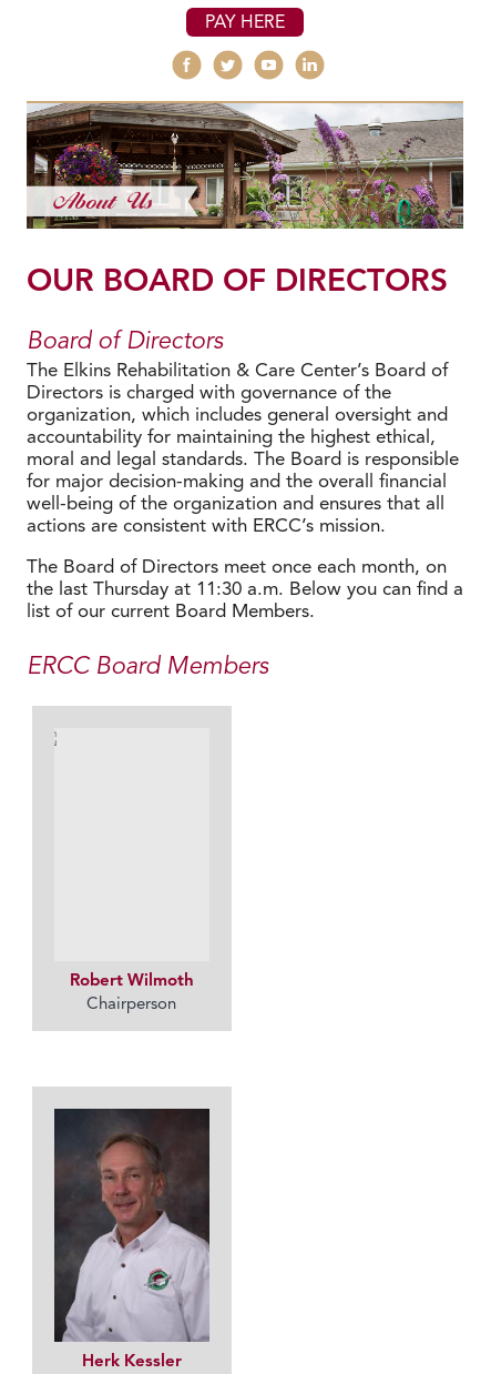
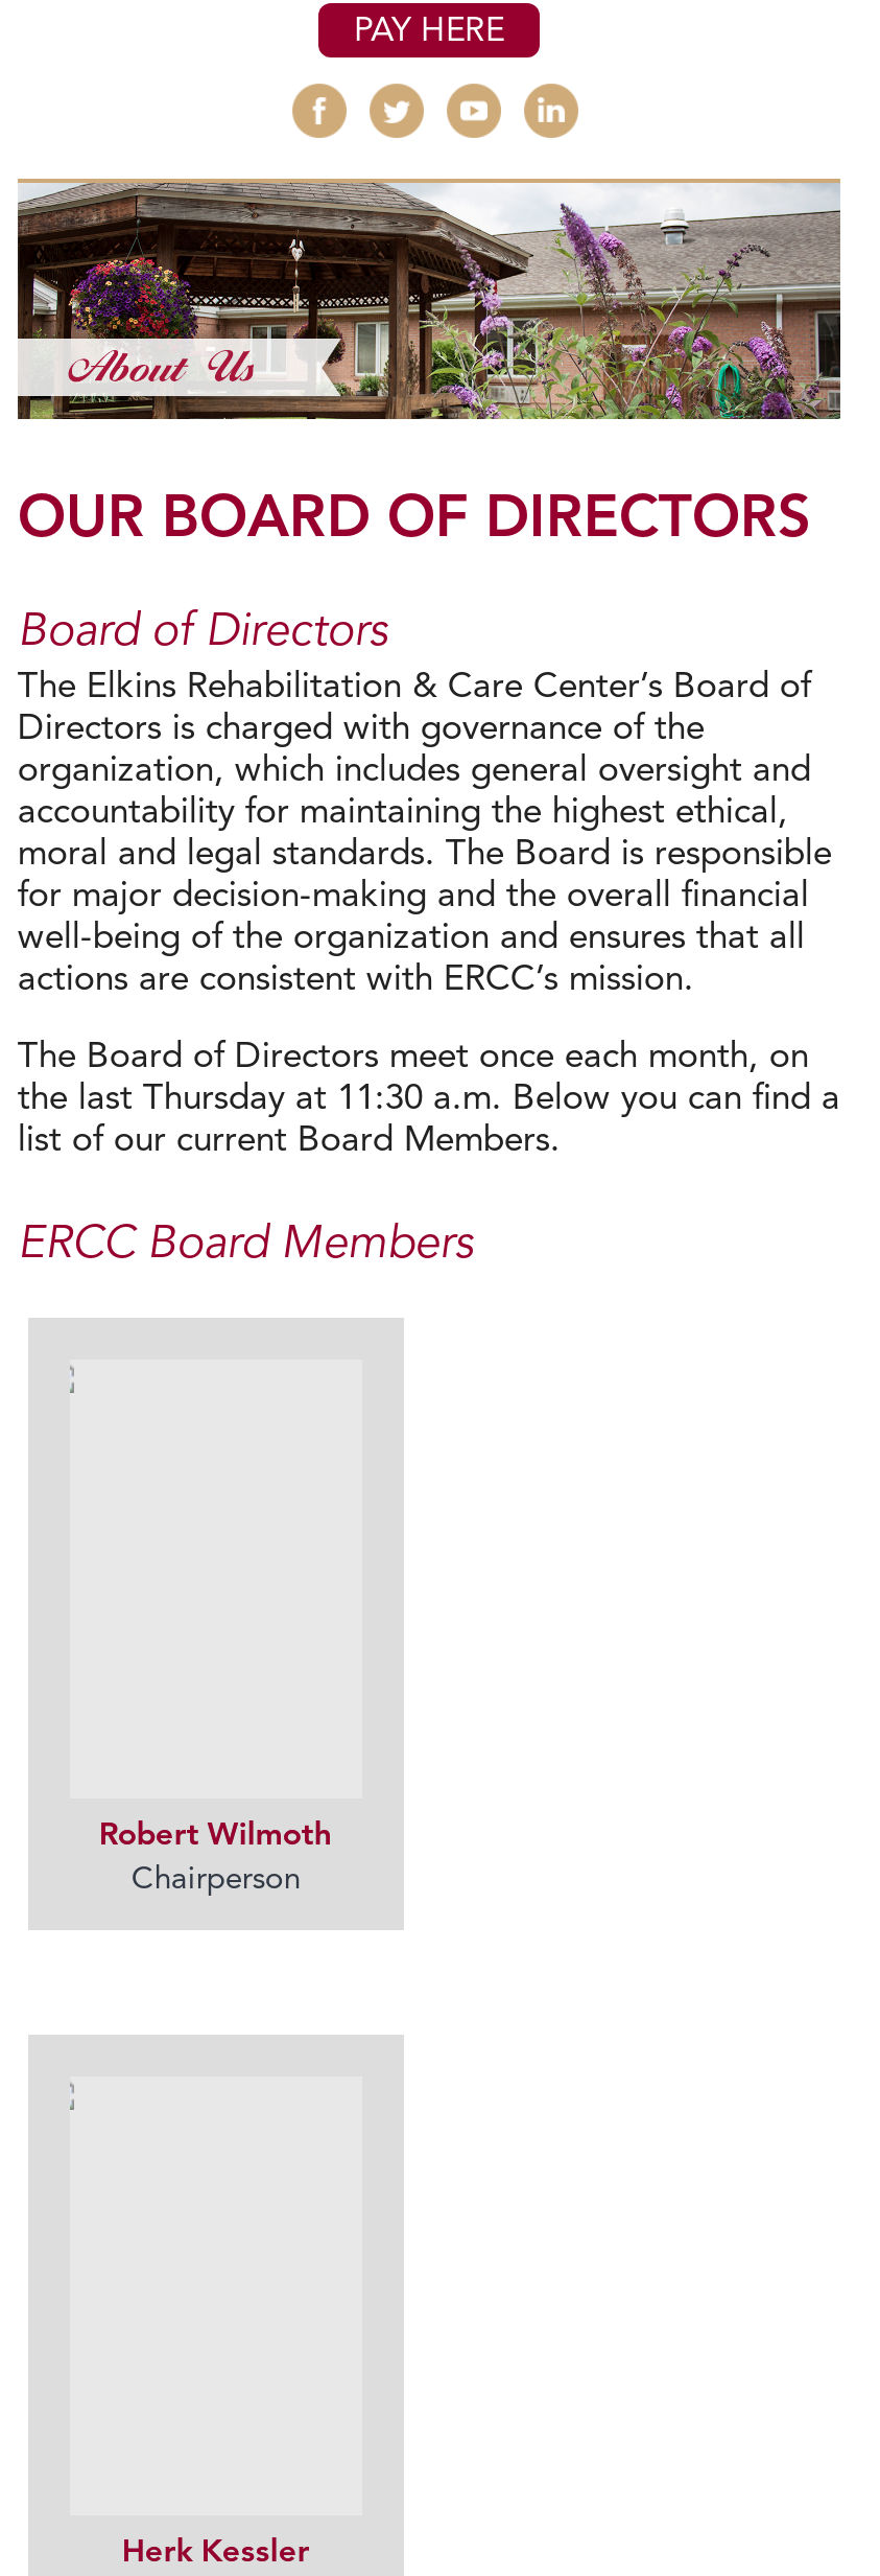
- [image]
